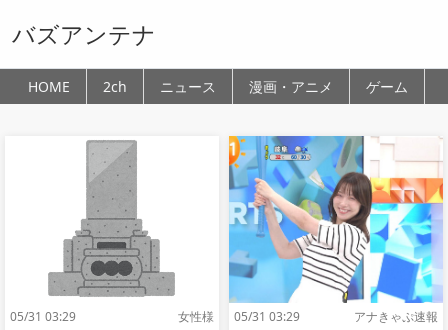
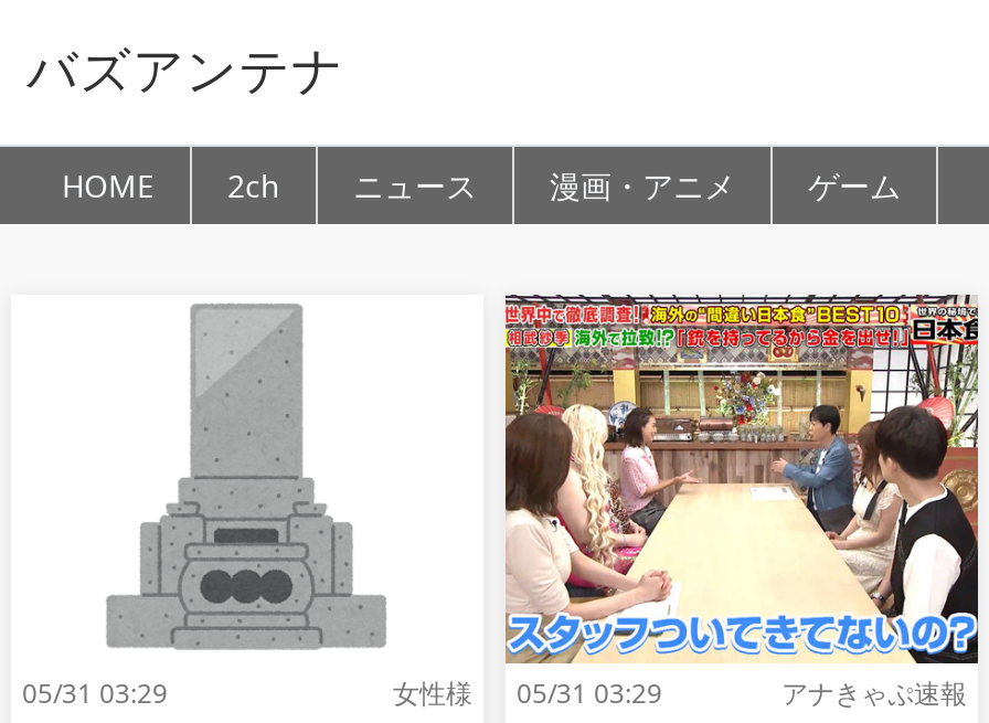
- [image]
+ [image]
